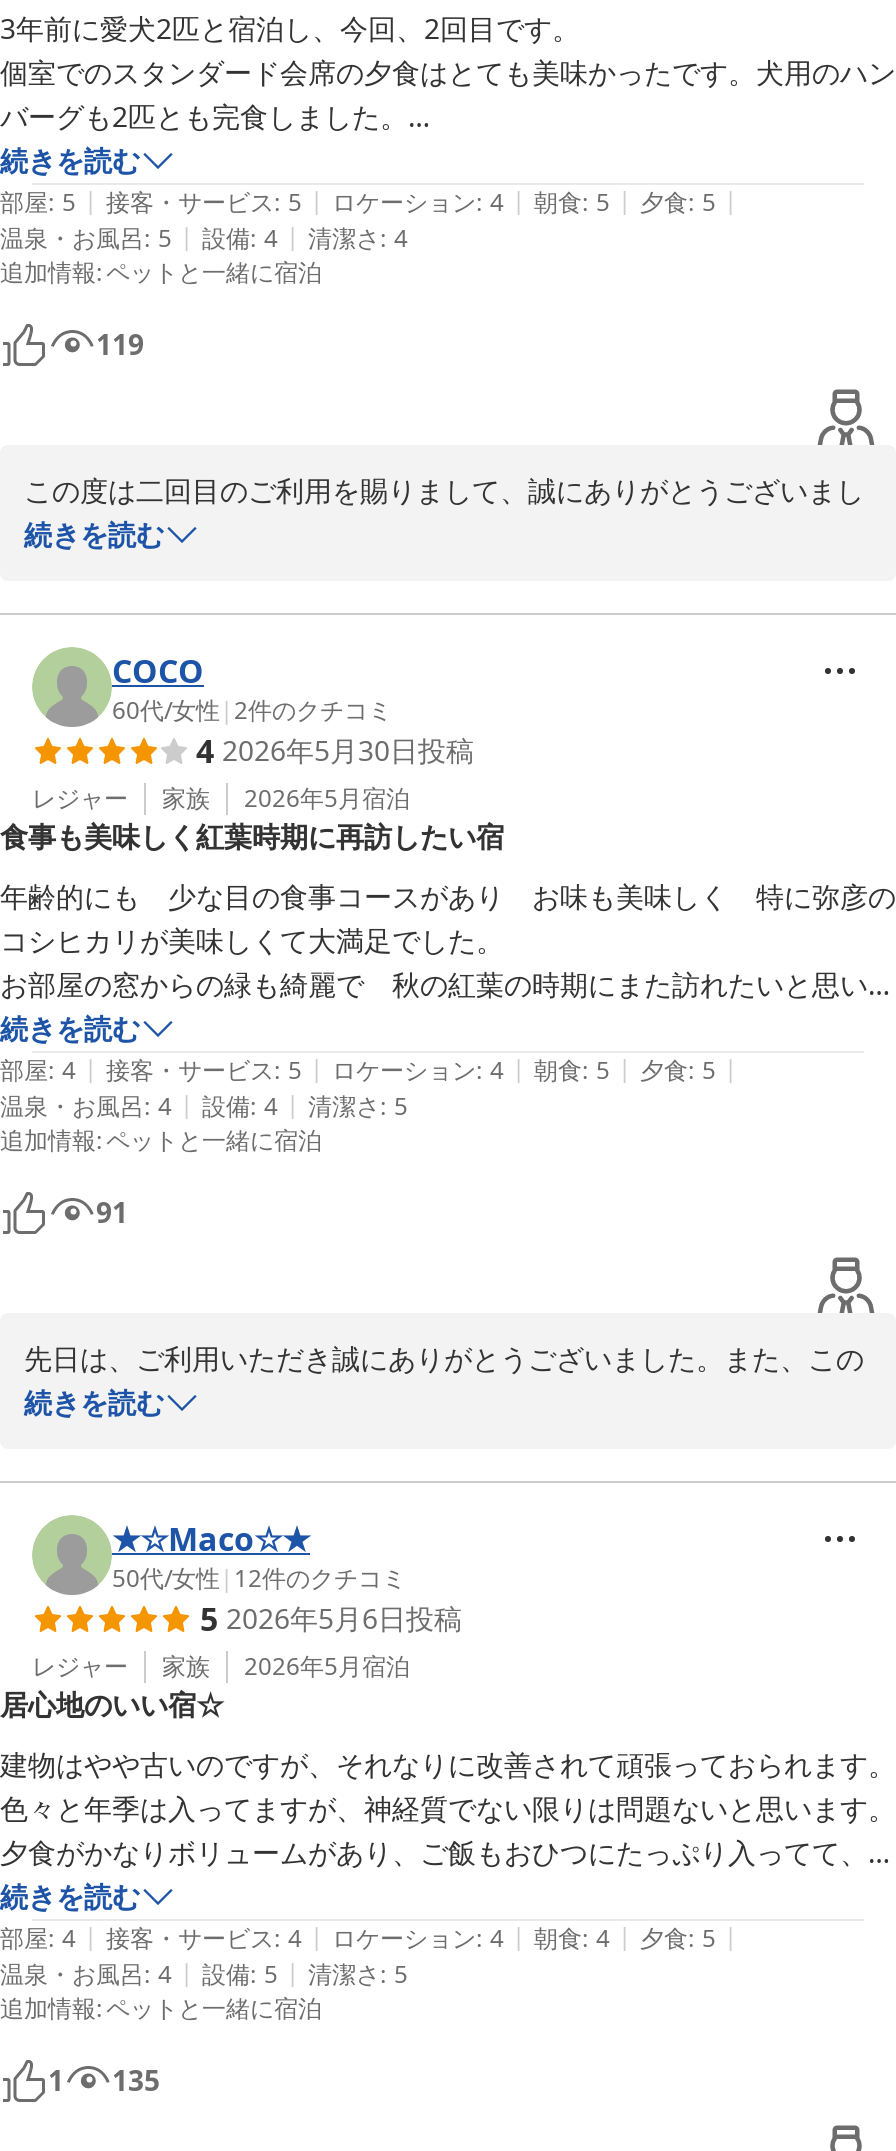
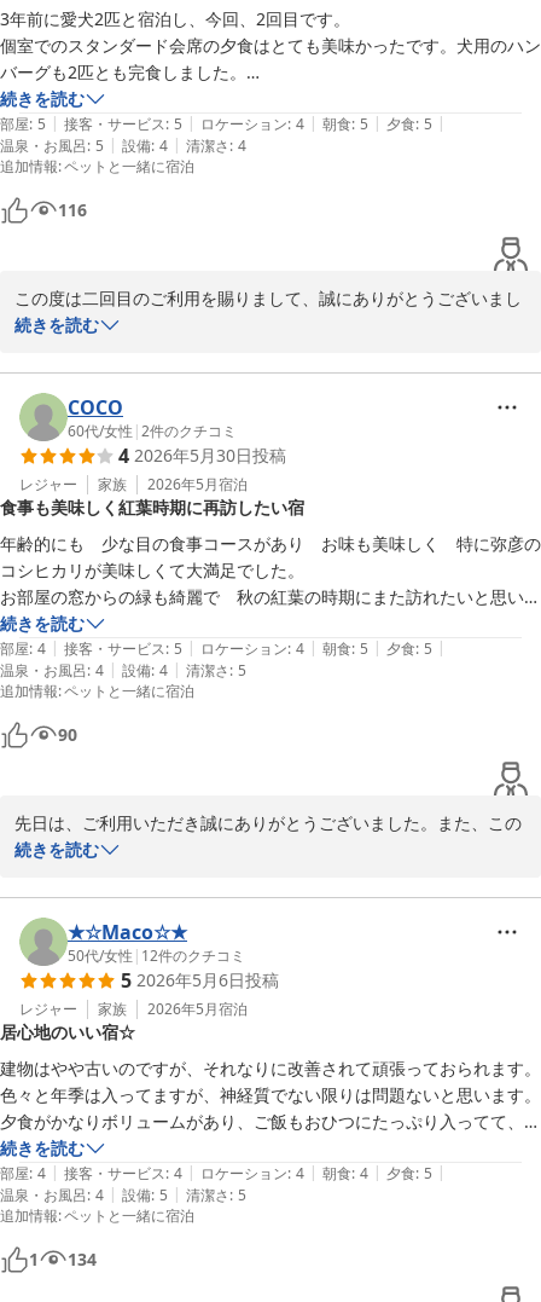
- 119
+ 116

- 91
+ 90

- 135
+ 134
